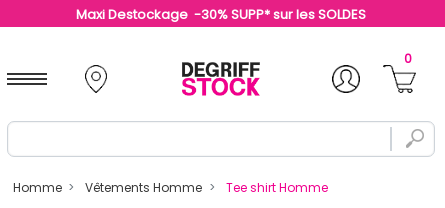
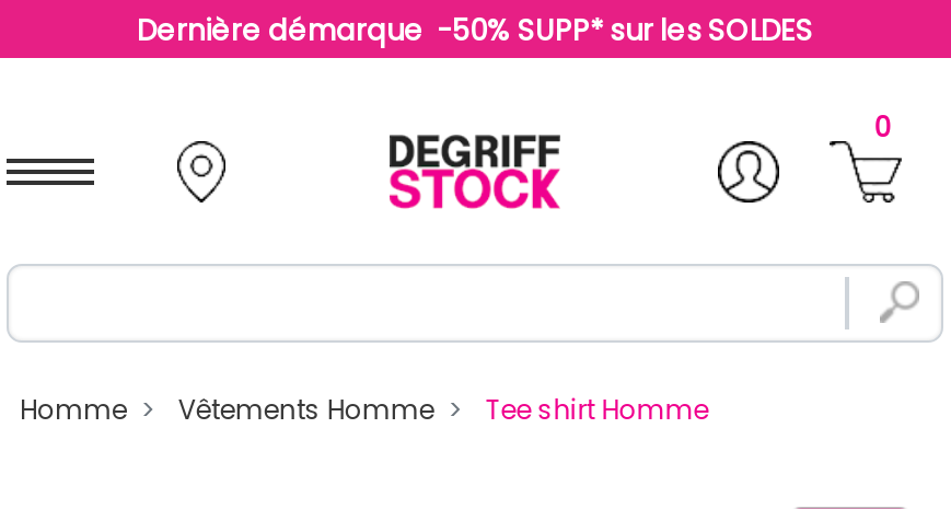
- Maxi Destockage -30% SUPP* sur les SOLDES
+ Dernière démarque -50% SUPP* sur les SOLDES
